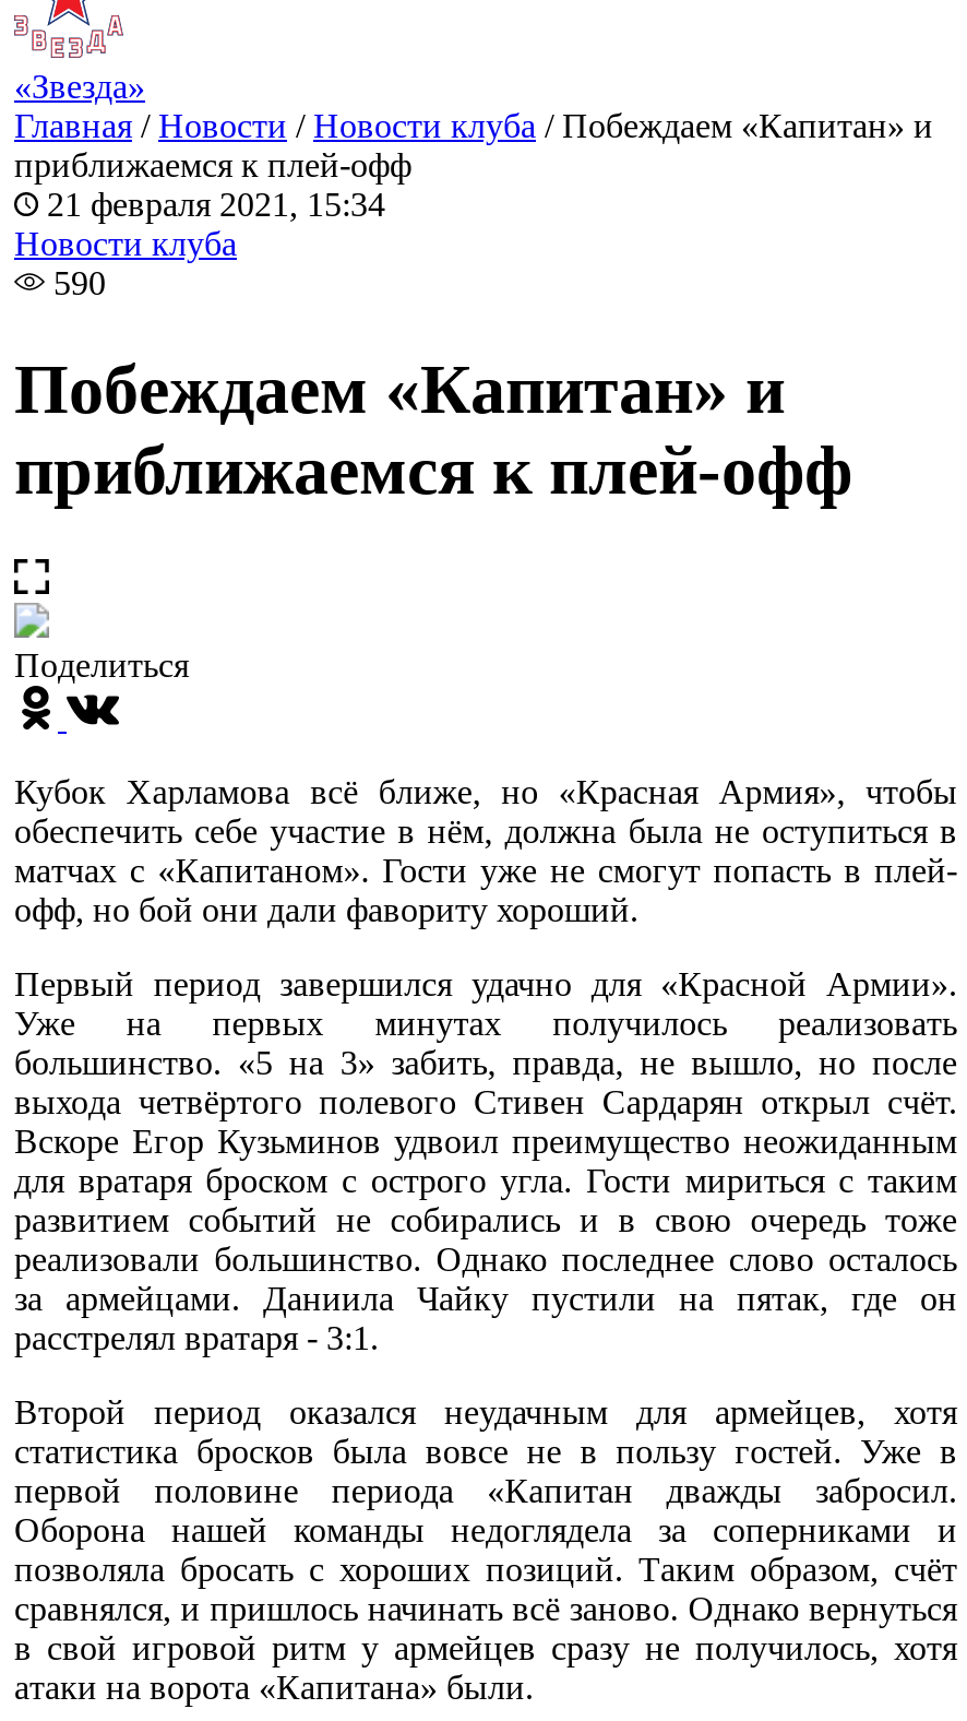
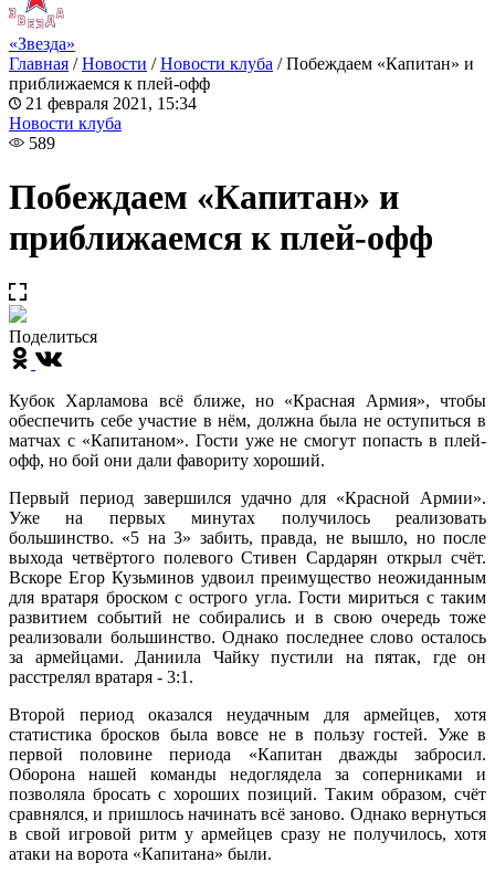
- 590
+ 589
